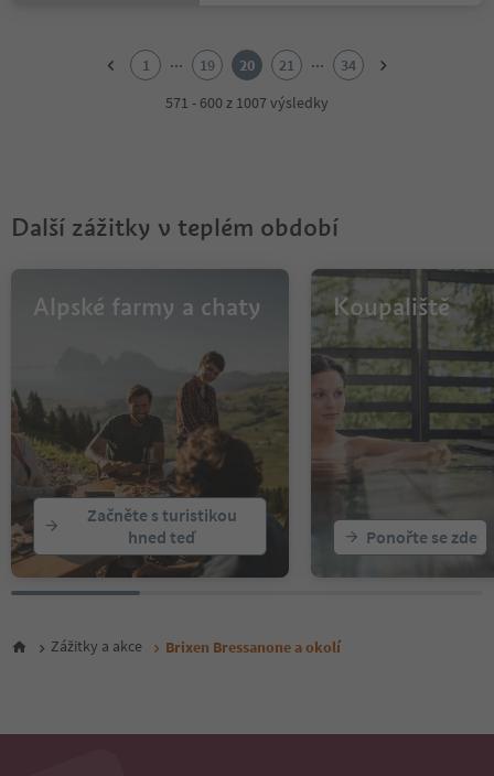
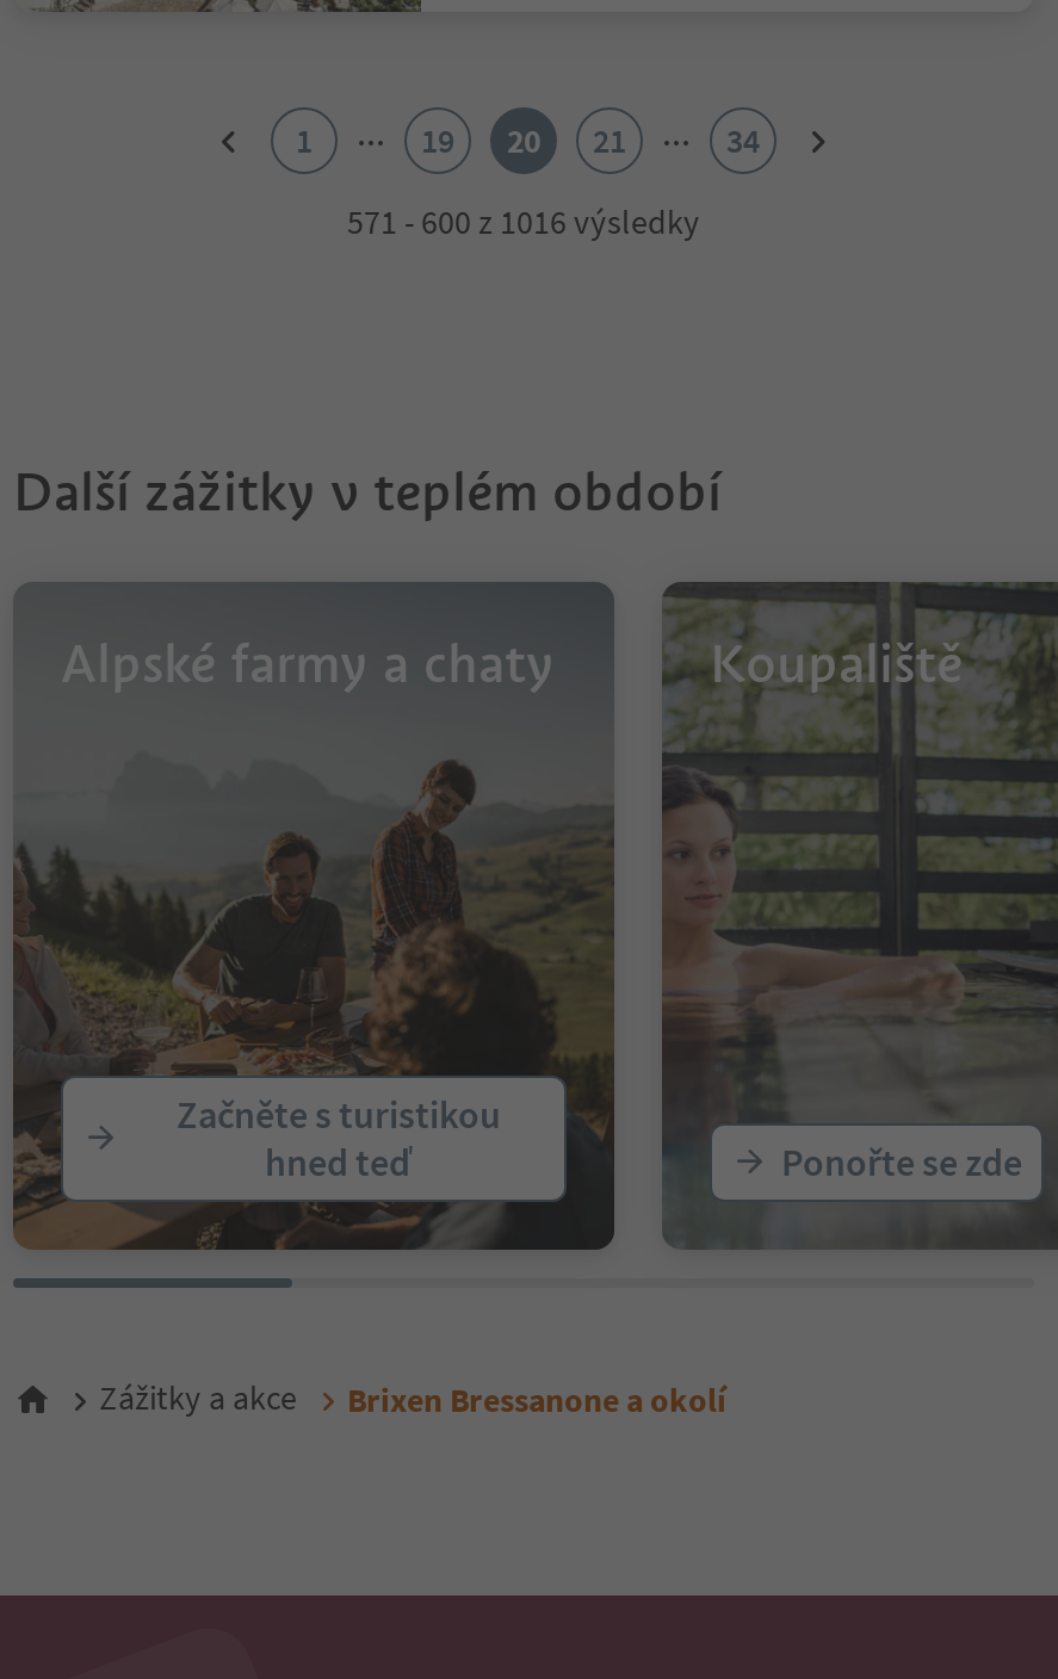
- 571 - 600 z 1007 výsledky
+ 571 - 600 z 1016 výsledky
